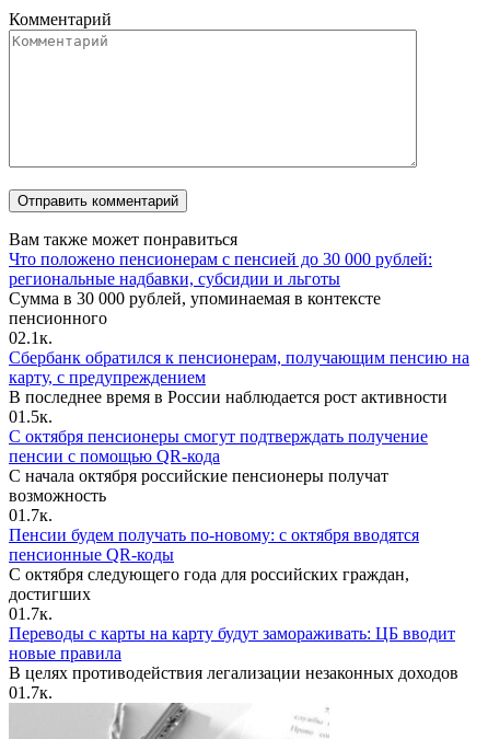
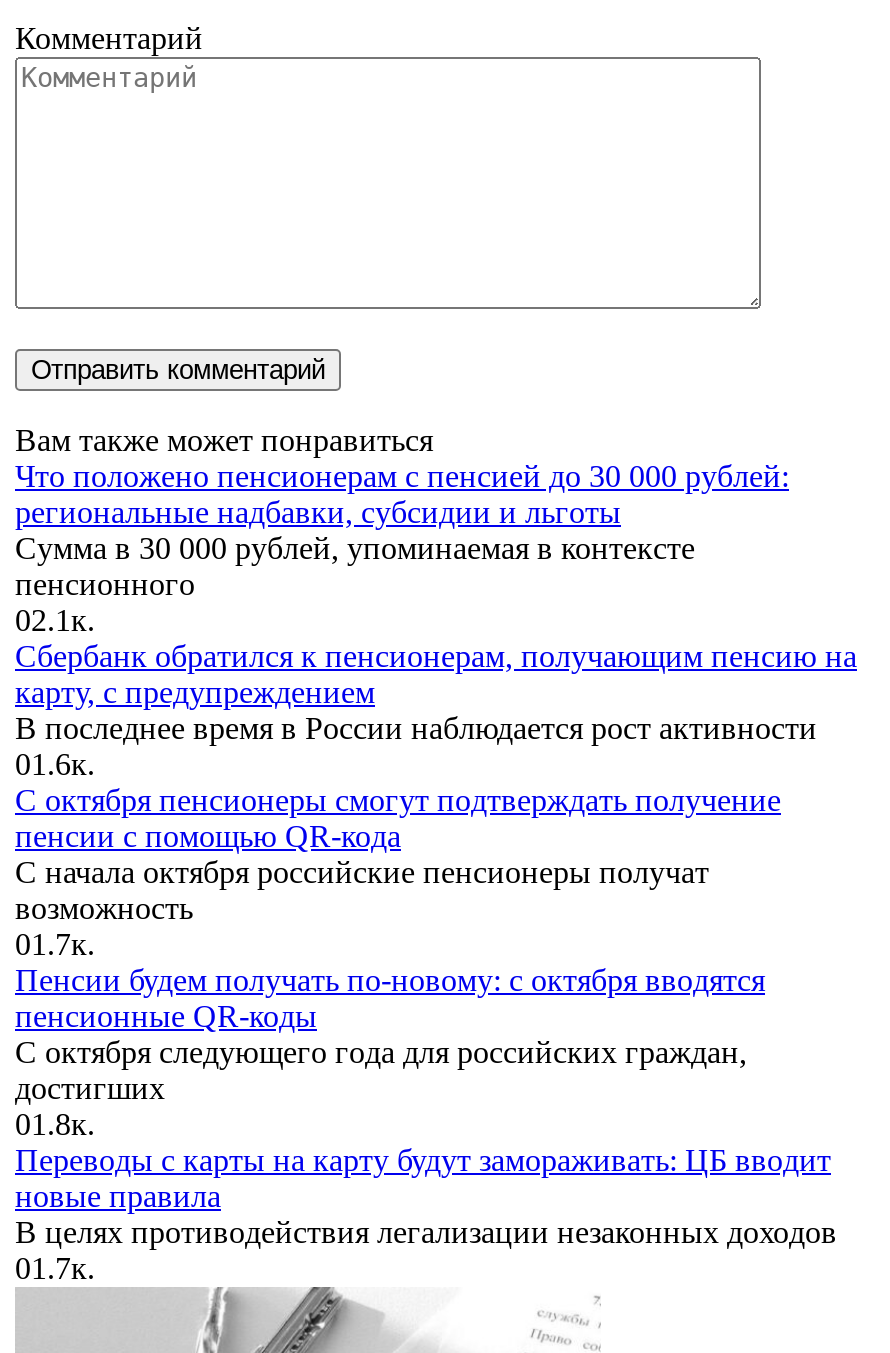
- 01.5к.
+ 01.6к.

- 01.7к.
+ 01.8к.
